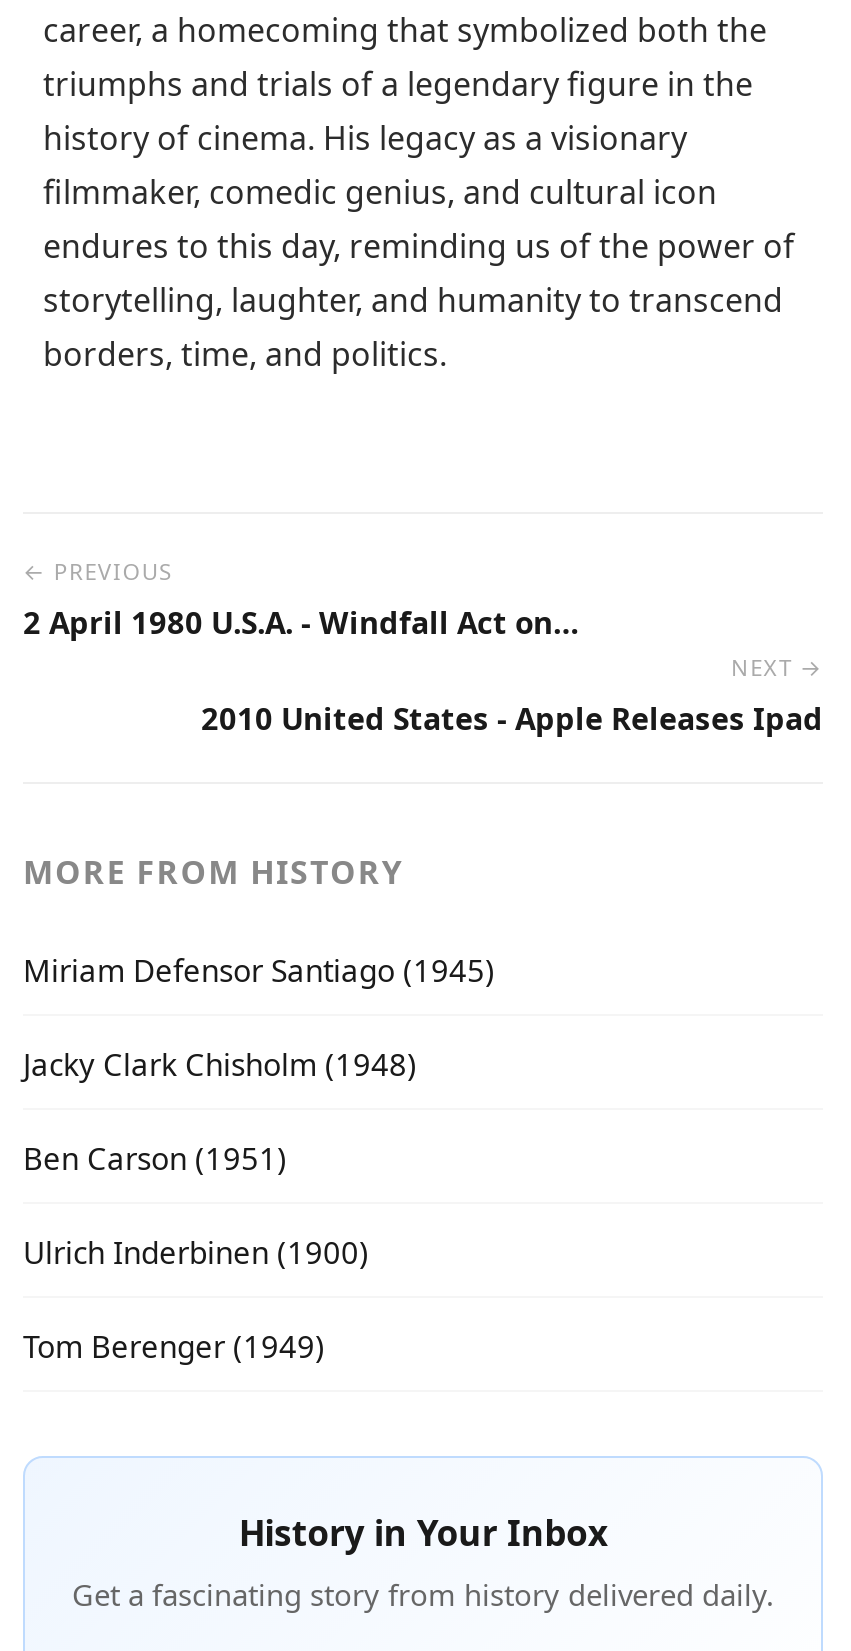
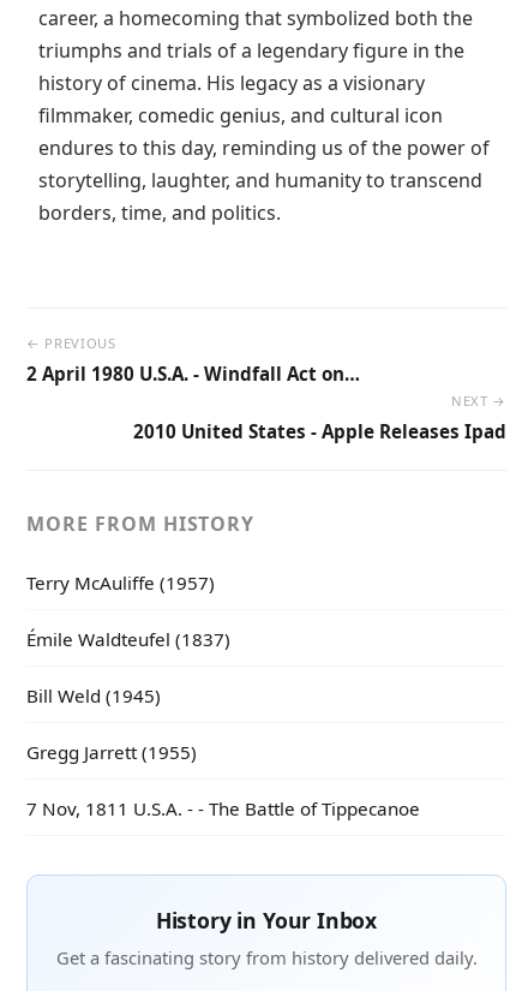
- Miriam Defensor Santiago (1945)
+ Terry McAuliffe (1957)

- Jacky Clark Chisholm (1948)
+ Émile Waldteufel (1837)

- Ben Carson (1951)
+ Bill Weld (1945)

- Ulrich Inderbinen (1900)
+ Gregg Jarrett (1955)

- Tom Berenger (1949)
+ 7 Nov, 1811 U.S.A. - - The Battle of Tippecanoe
